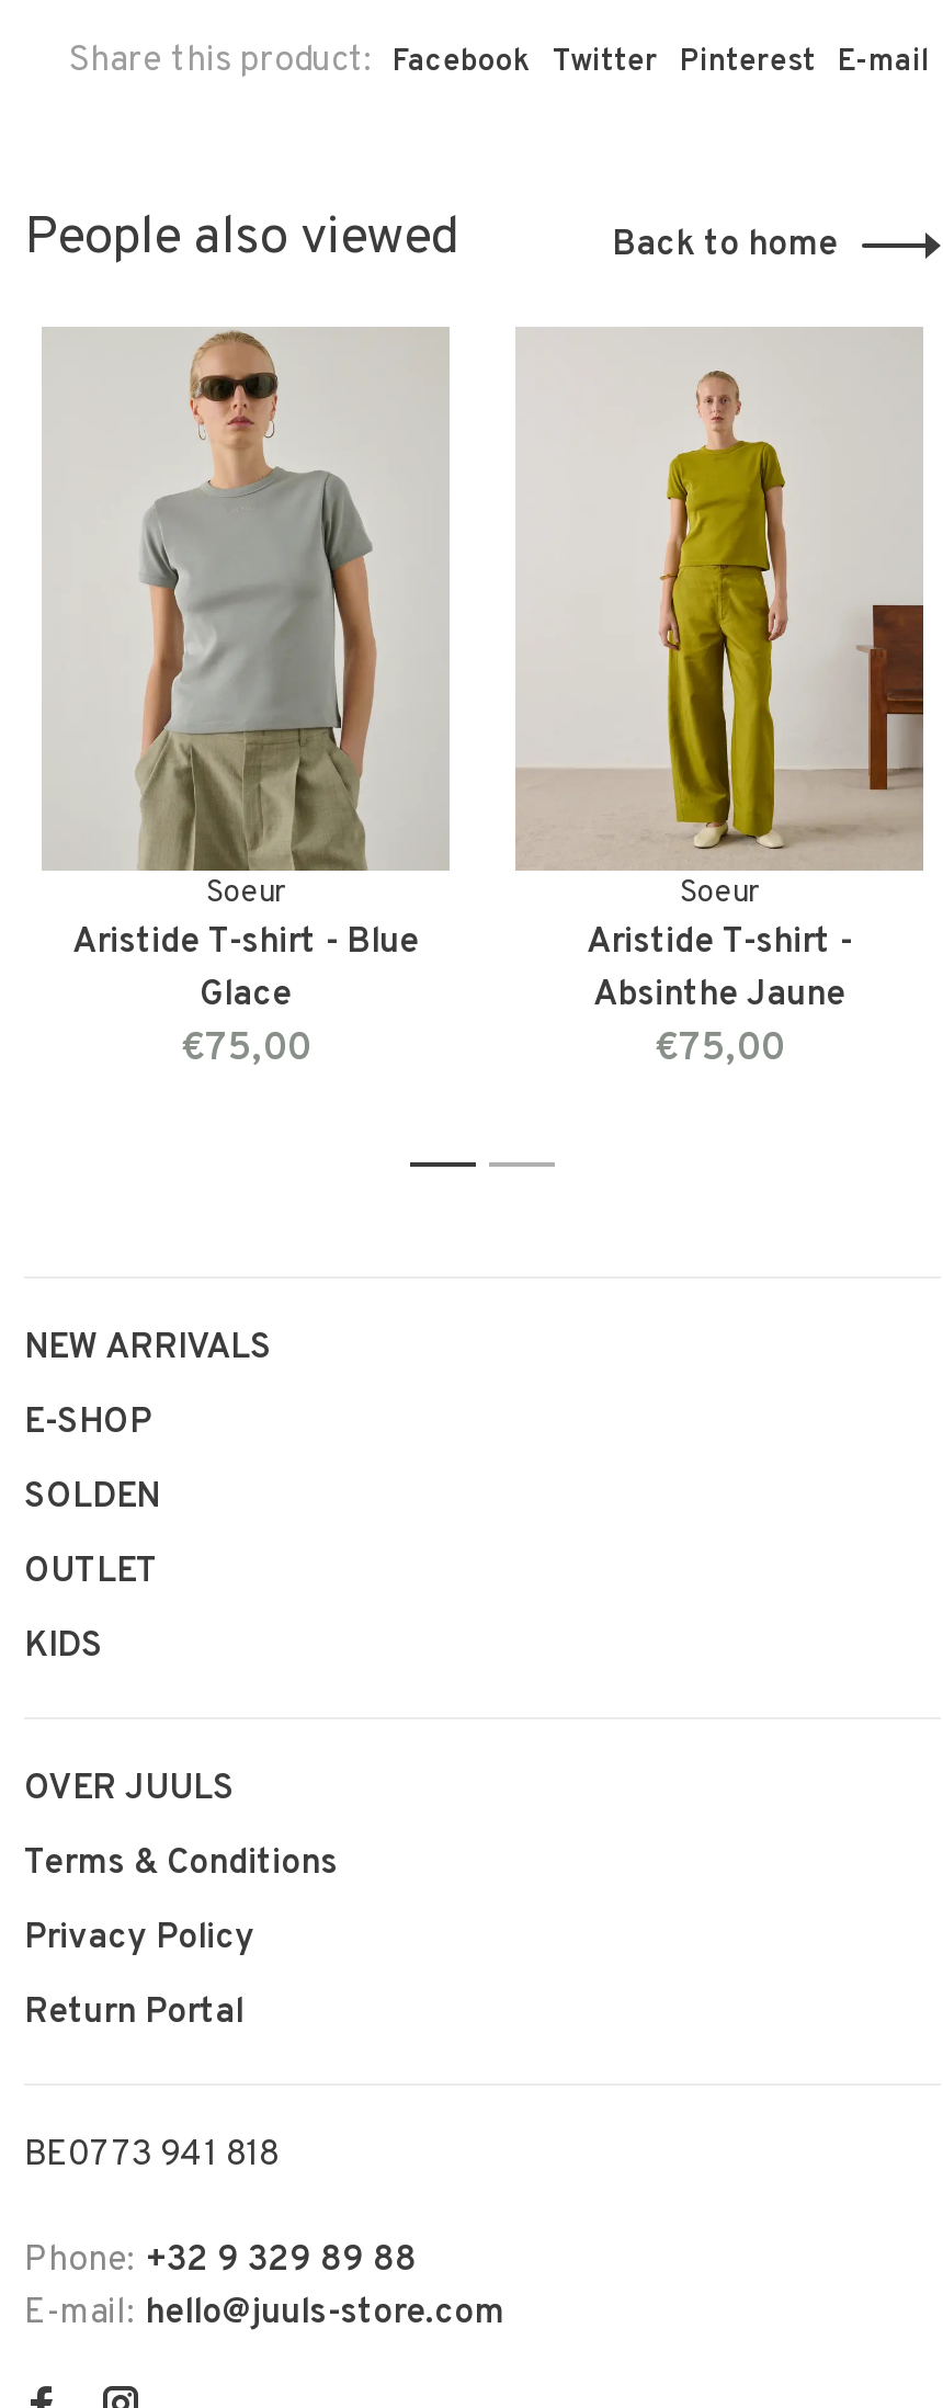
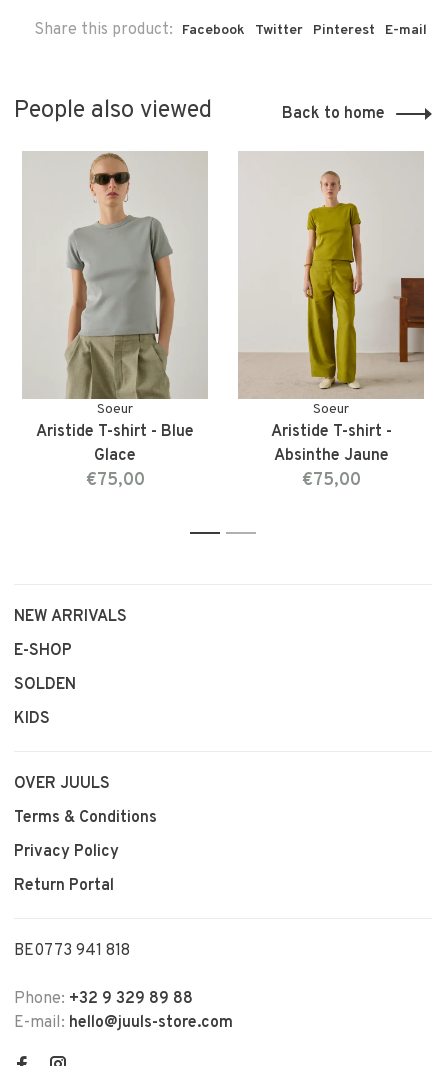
- OUTLET
